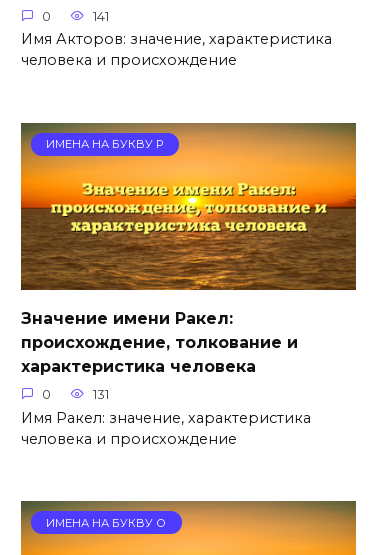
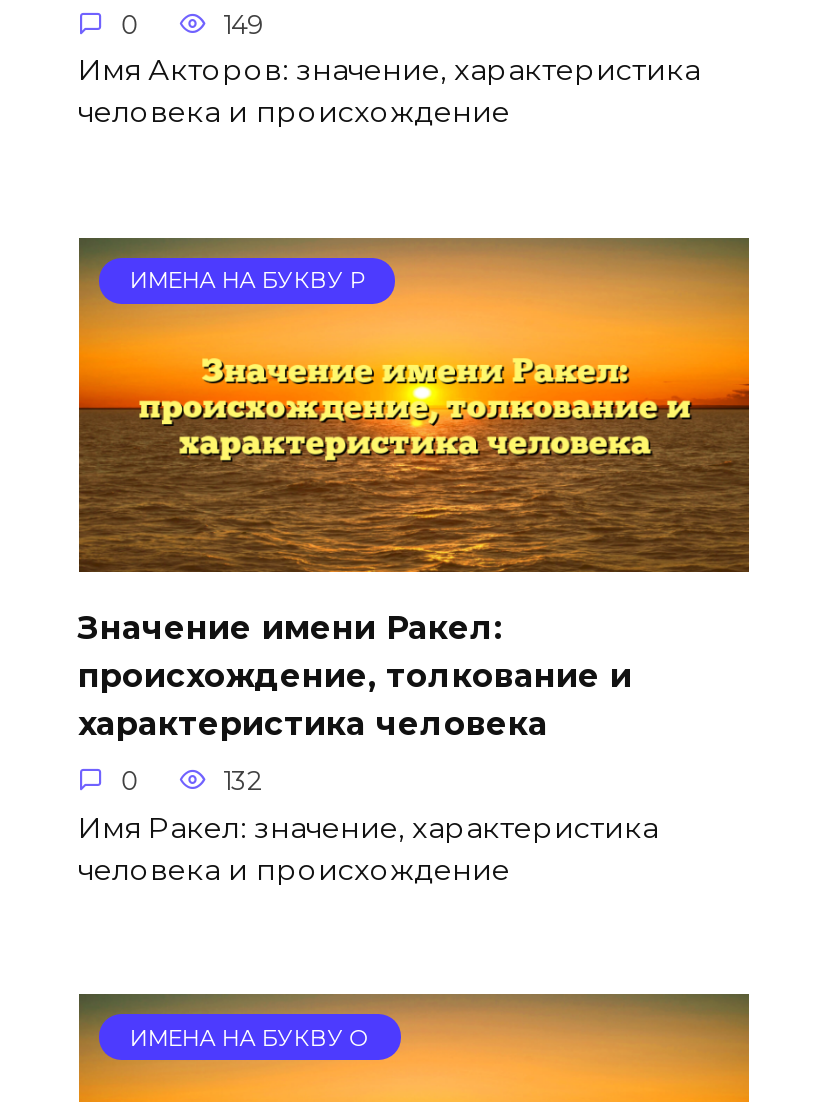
- 141
+ 149

- 131
+ 132
